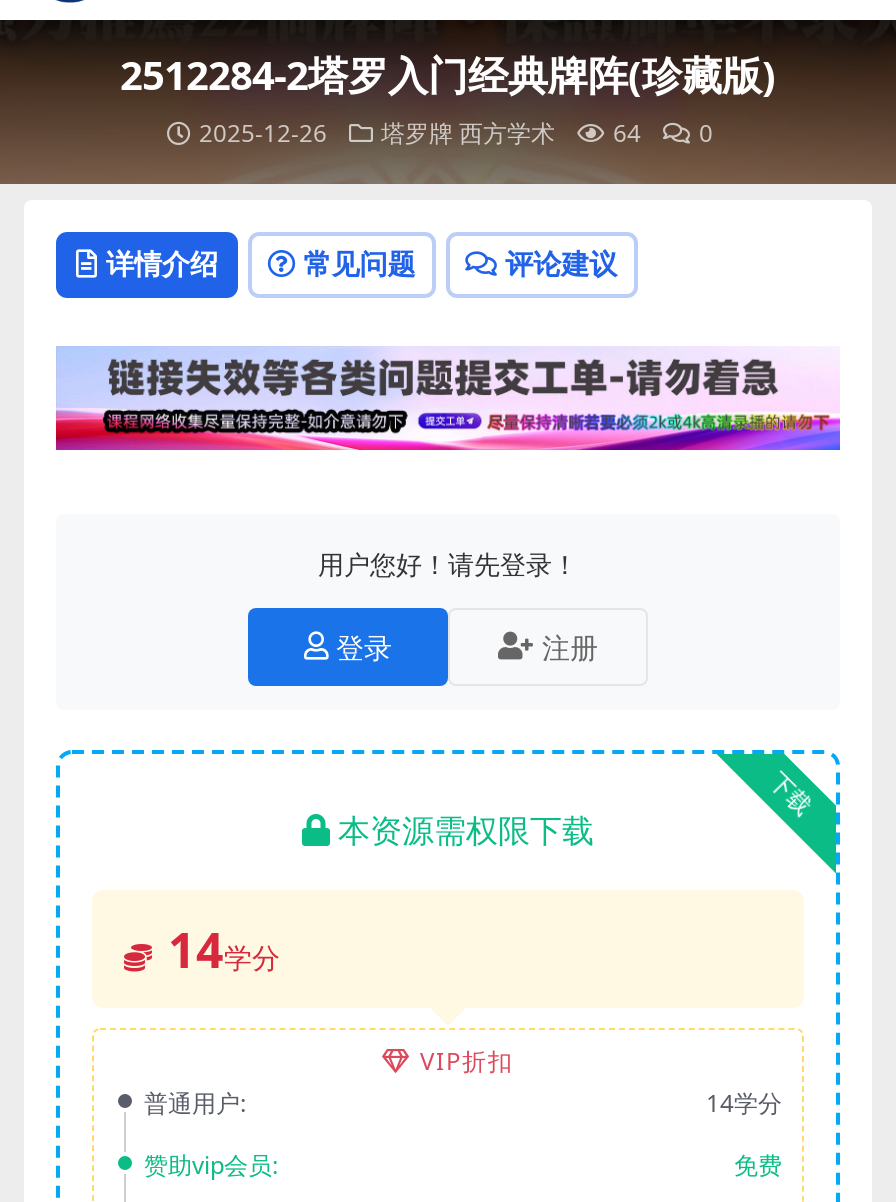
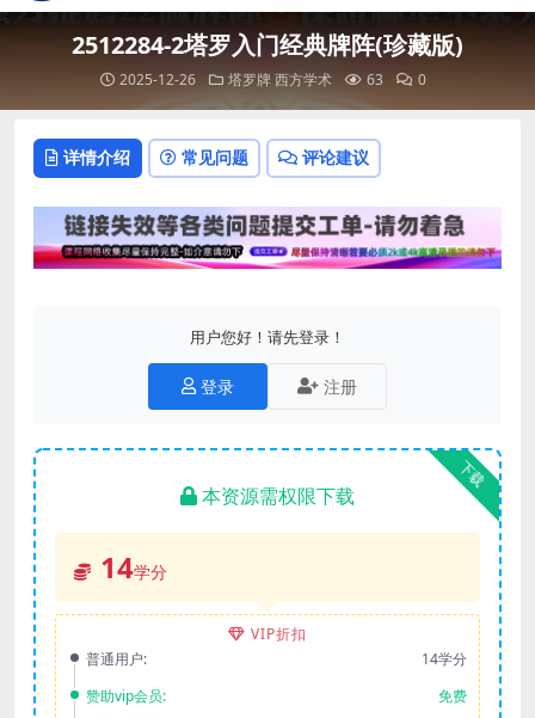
- 2025-12-26 塔罗牌 西方学术 64 0
+ 2025-12-26 塔罗牌 西方学术 63 0
